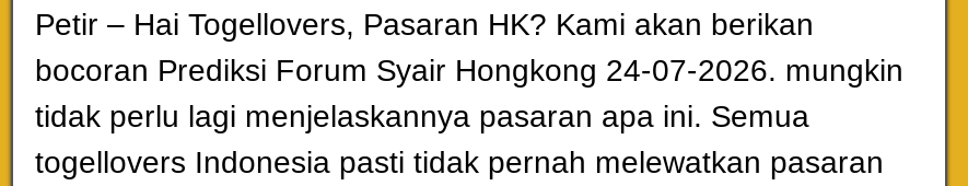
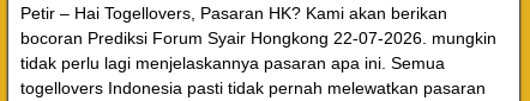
- bocoran Prediksi Forum Syair Hongkong 24-07-2026. mungkin
+ bocoran Prediksi Forum Syair Hongkong 22-07-2026. mungkin
